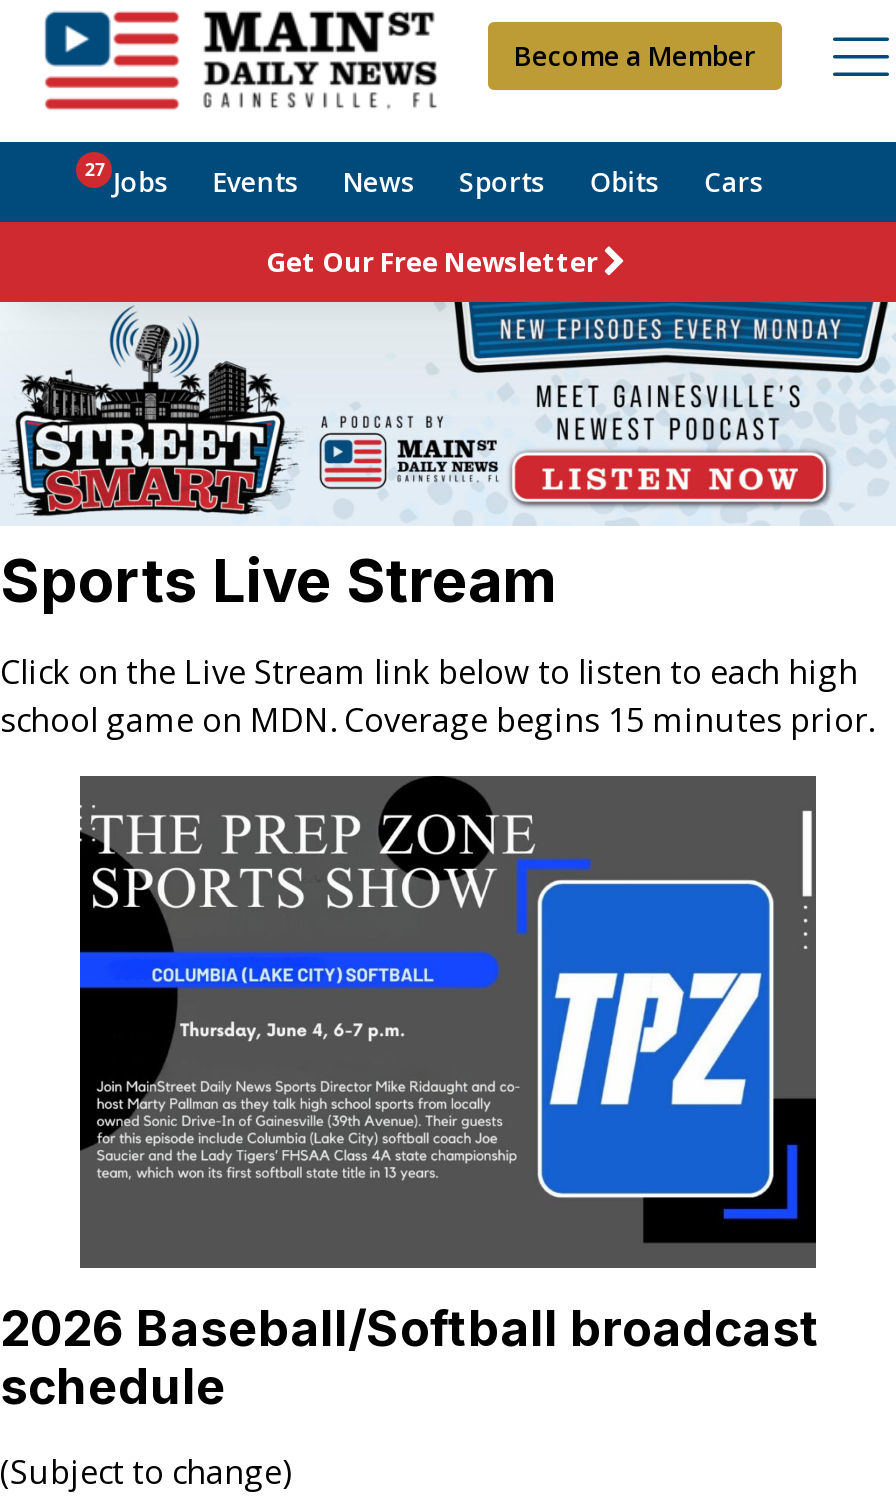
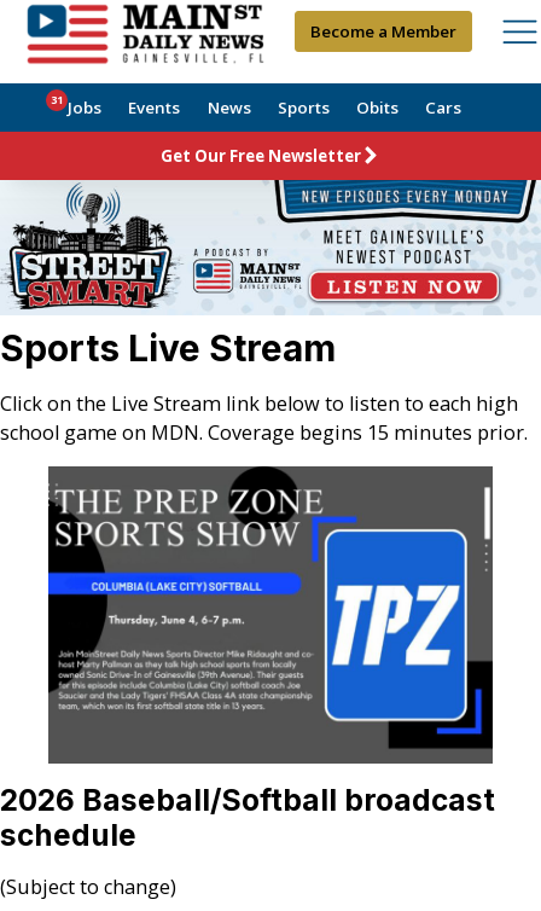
- 27 Jobs Events News Sports Obits Cars
+ 31 Jobs Events News Sports Obits Cars
